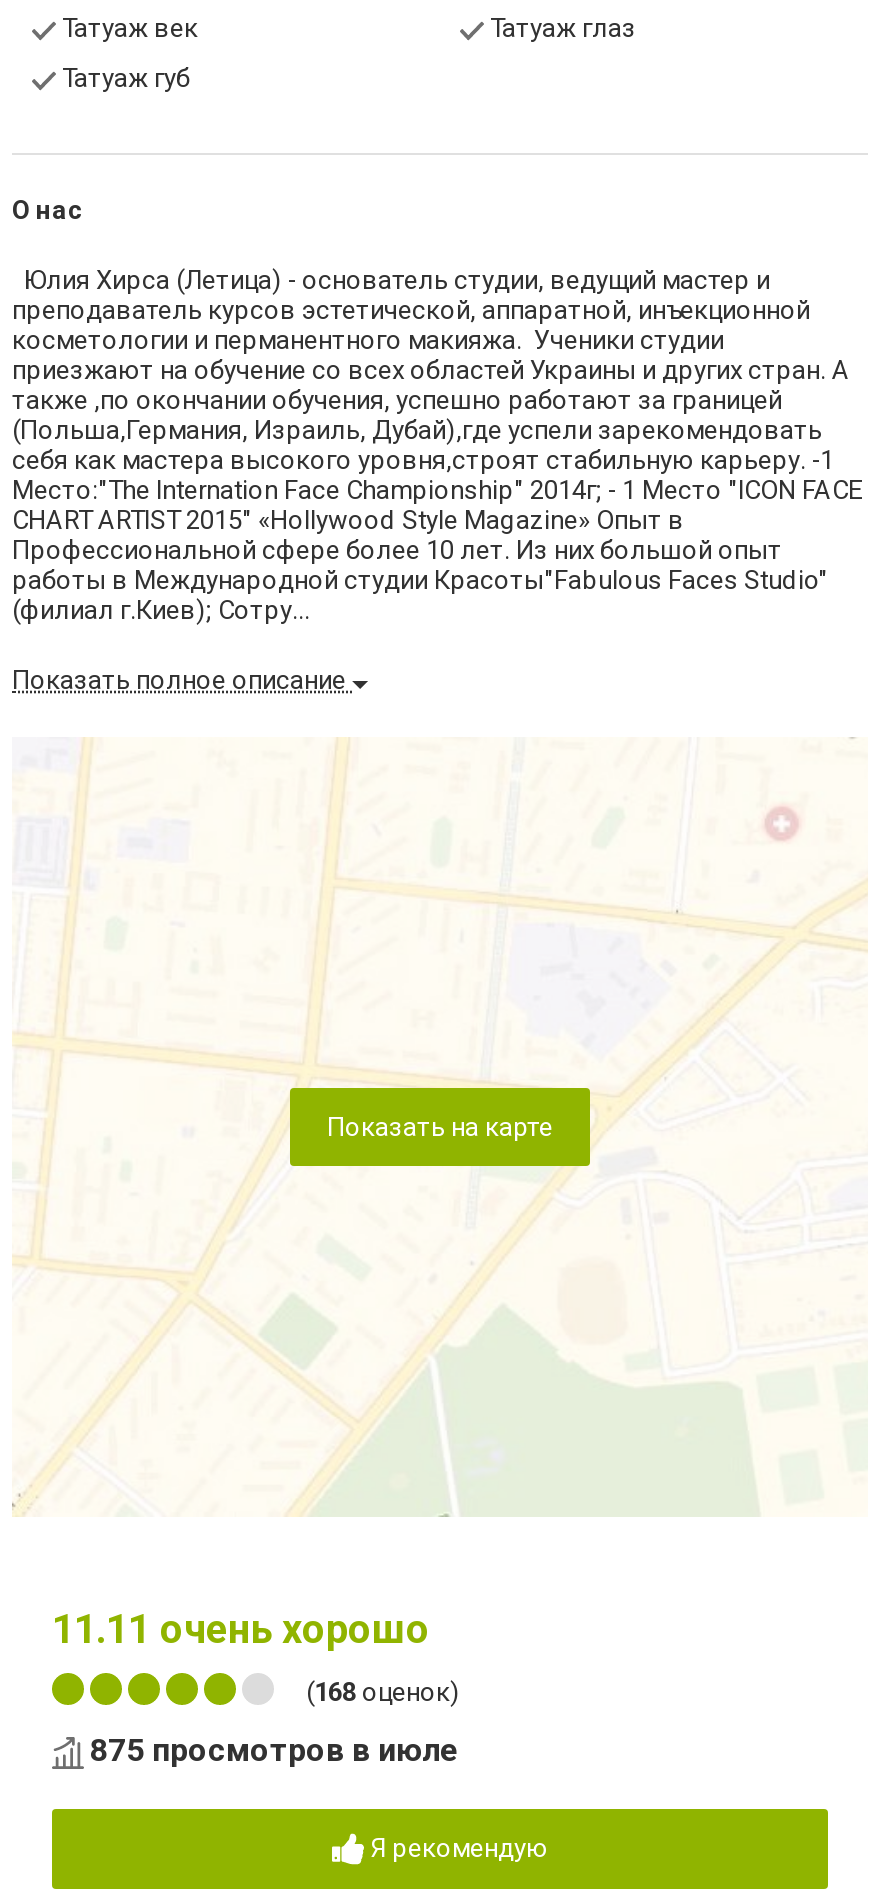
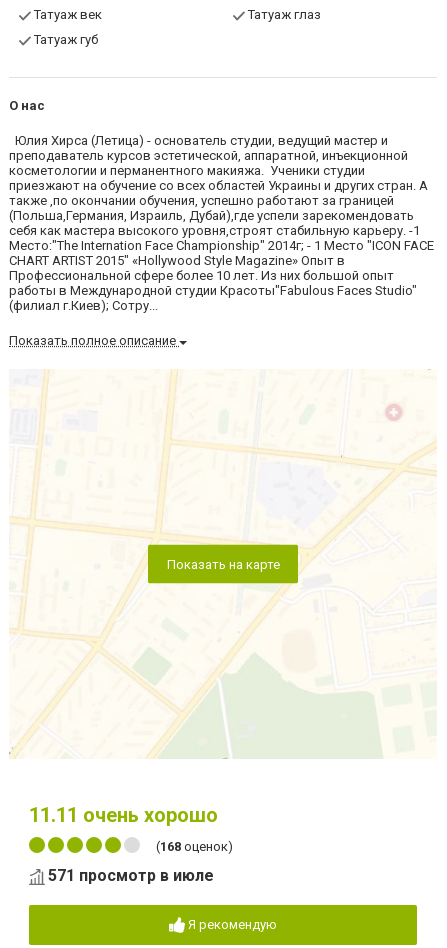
- 875 просмотров в июле
+ 571 просмотр в июле
